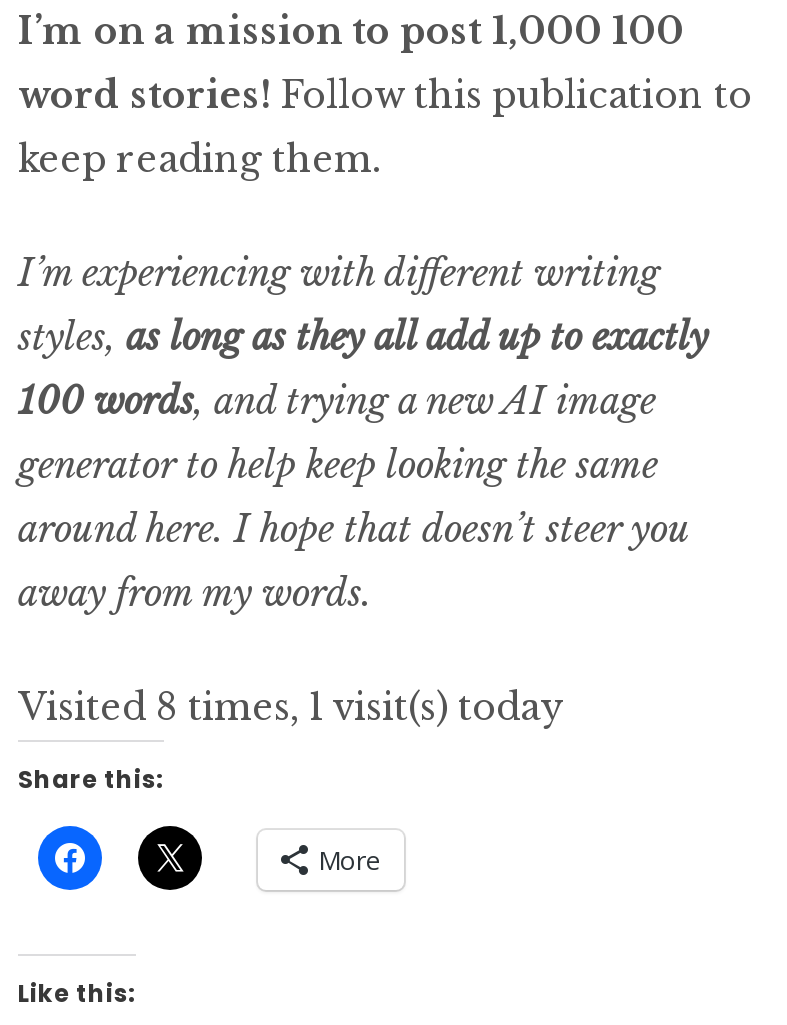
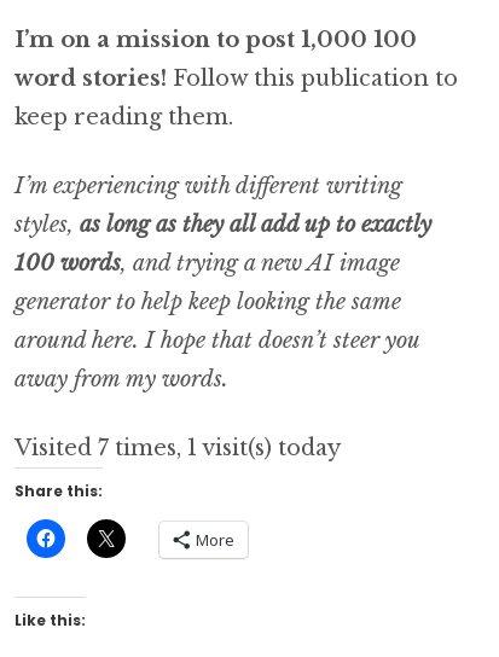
- Visited 8 times, 1 visit(s) today
+ Visited 7 times, 1 visit(s) today
